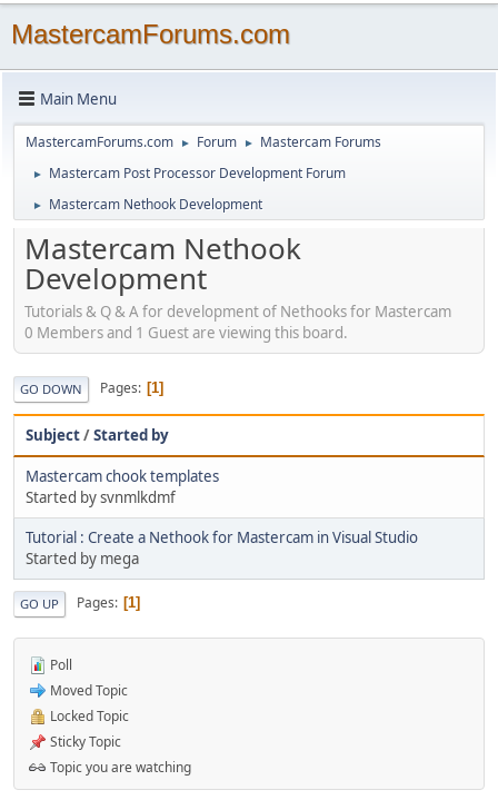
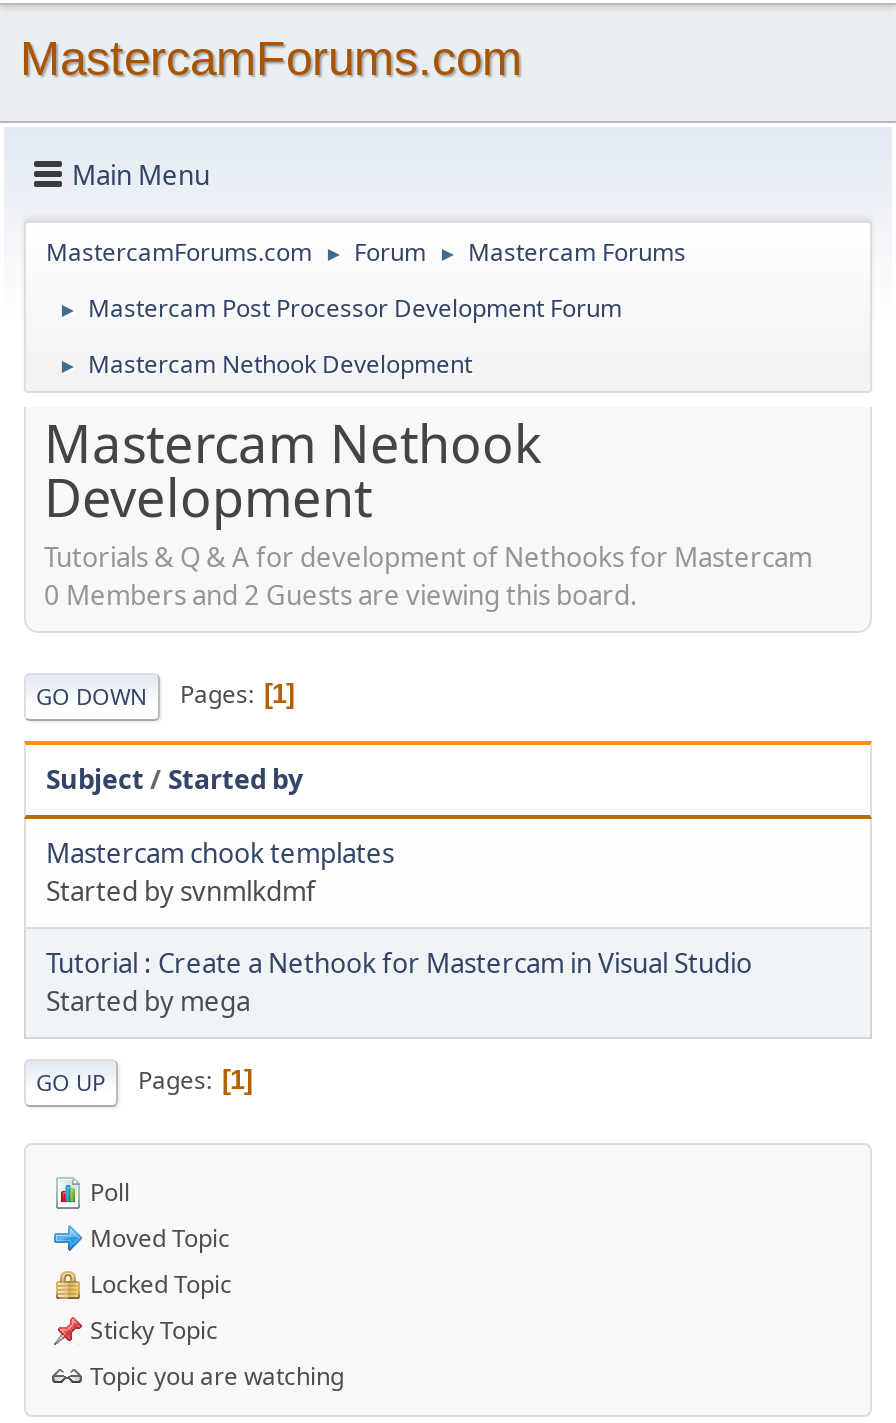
- 0 Members and 1 Guest are viewing this board.
+ 0 Members and 2 Guests are viewing this board.
